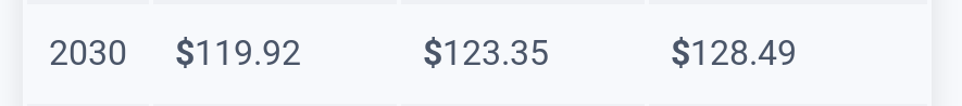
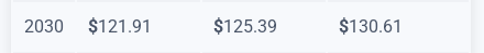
- 2030 $119.92
+ 2030 $121.91

- $123.35
+ $125.39

- $128.49
+ $130.61
